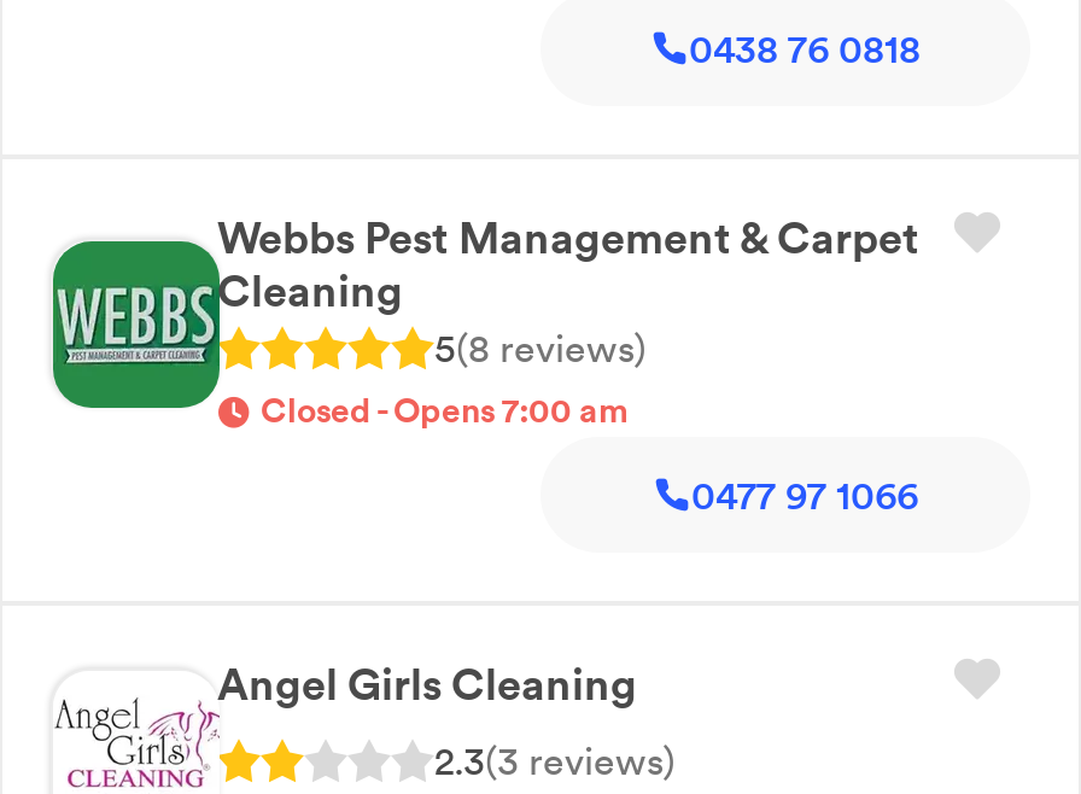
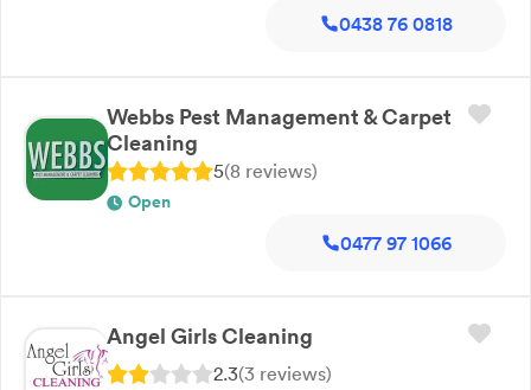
- Closed - Opens 7:00 am
+ Open
